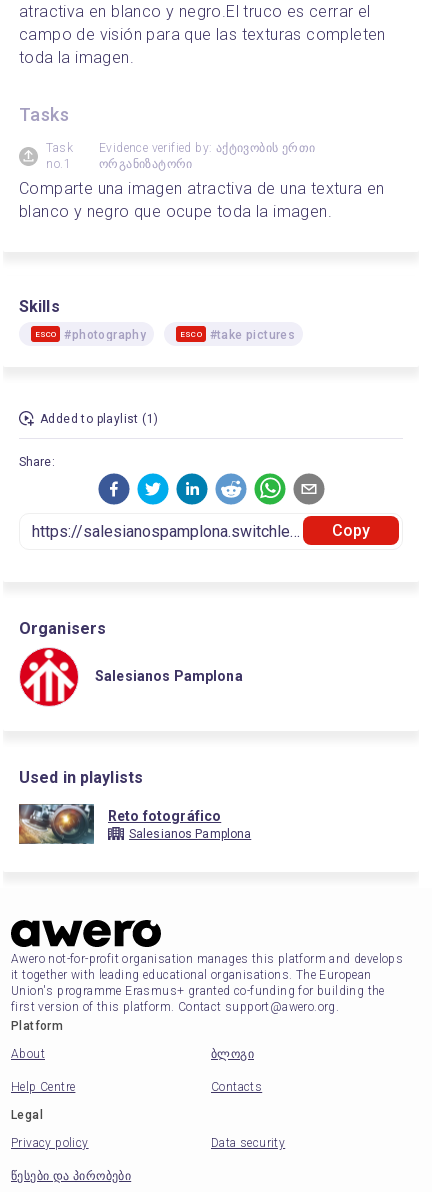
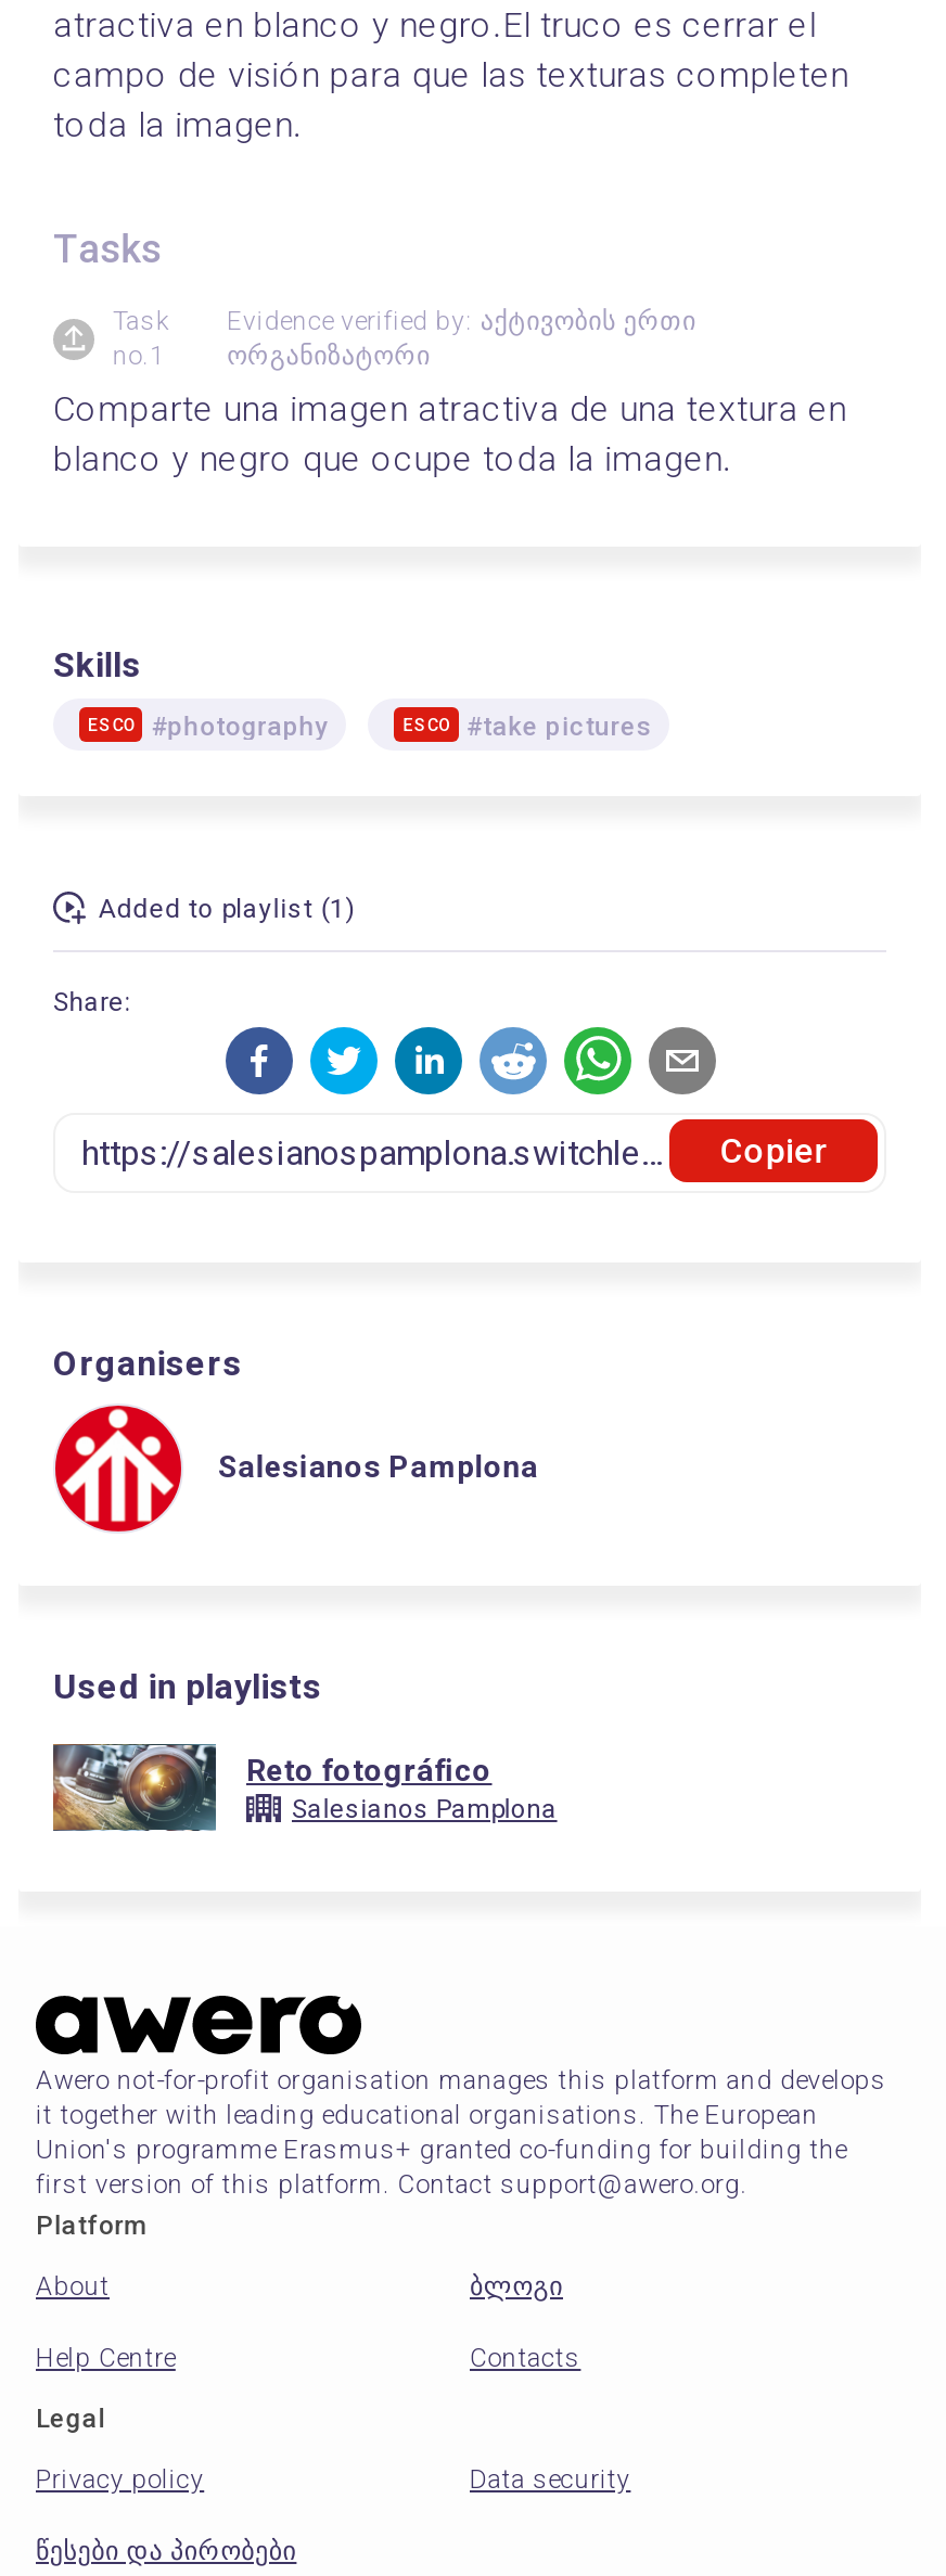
- Copy
+ Copier
